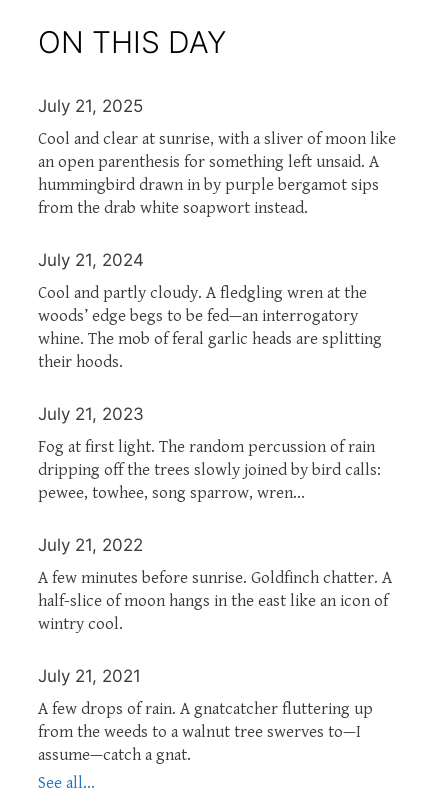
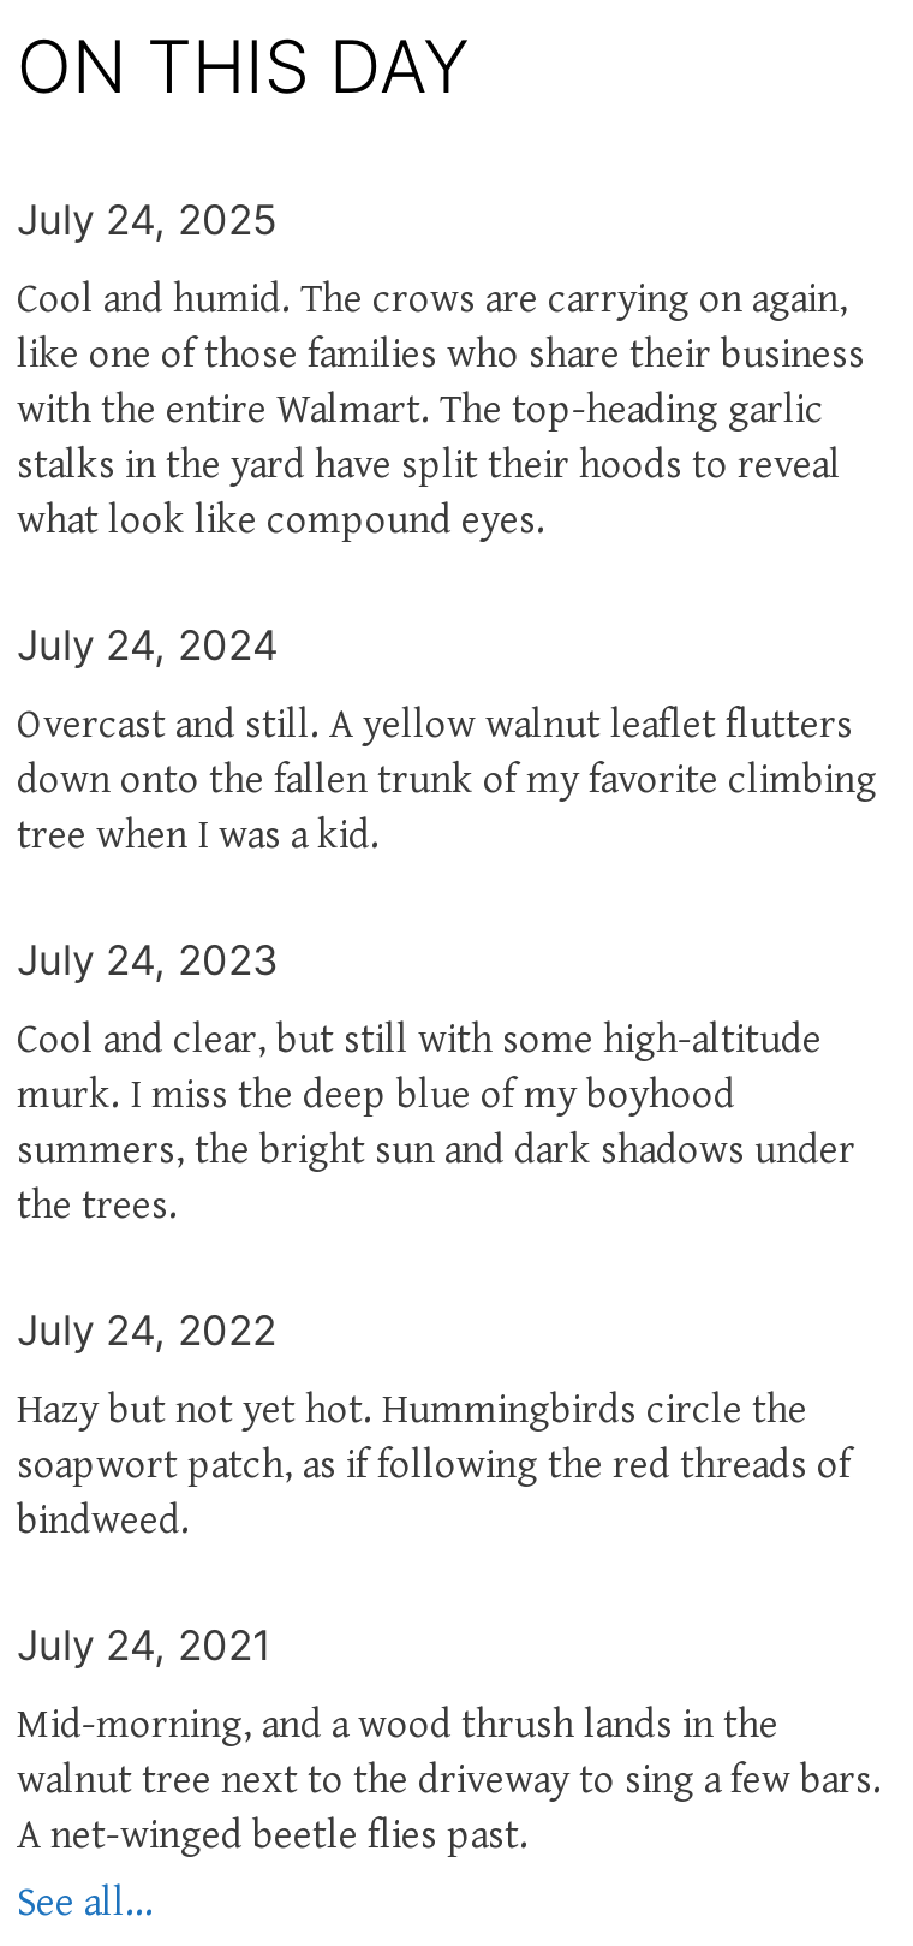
- July 21, 2025
+ July 24, 2025

- Cool and clear at sunrise, with a sliver of moon like
- an open parenthesis for something left unsaid. A
- hummingbird drawn in by purple bergamot sips
- from the drab white soapwort instead.
+ Cool and humid. The crows are carrying on again,
+ like one of those families who share their business
+ with the entire Walmart. The top-heading garlic
+ stalks in the yard have split their hoods to reveal
+ what look like compound eyes.

- July 21, 2024
+ July 24, 2024

- Cool and partly cloudy. A fledgling wren at the
- woods’ edge begs to be fed—an interrogatory
- whine. The mob of feral garlic heads are splitting
- their hoods.
+ Overcast and still. A yellow walnut leaflet flutters
+ down onto the fallen trunk of my favorite climbing
+ tree when I was a kid.

- July 21, 2023
+ July 24, 2023

- Fog at first light. The random percussion of rain
- dripping off the trees slowly joined by bird calls:
- pewee, towhee, song sparrow, wren…
+ Cool and clear, but still with some high-altitude
+ murk. I miss the deep blue of my boyhood
+ summers, the bright sun and dark shadows under
+ the trees.

- July 21, 2022
+ July 24, 2022

- A few minutes before sunrise. Goldfinch chatter. A
- half-slice of moon hangs in the east like an icon of
- wintry cool.
+ Hazy but not yet hot. Hummingbirds circle the
+ soapwort patch, as if following the red threads of
+ bindweed.

- July 21, 2021
+ July 24, 2021

- A few drops of rain. A gnatcatcher fluttering up
- from the weeds to a walnut tree swerves to—I
- assume—catch a gnat.
+ Mid-morning, and a wood thrush lands in the
+ walnut tree next to the driveway to sing a few bars.
+ A net-winged beetle flies past.
